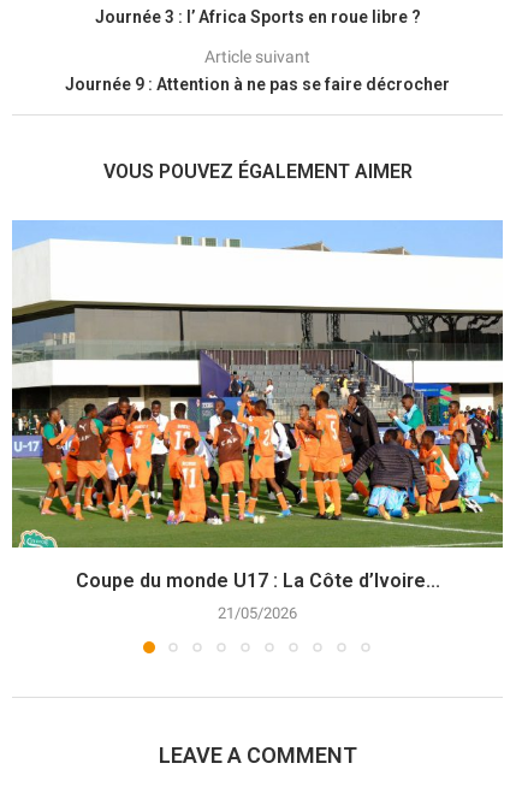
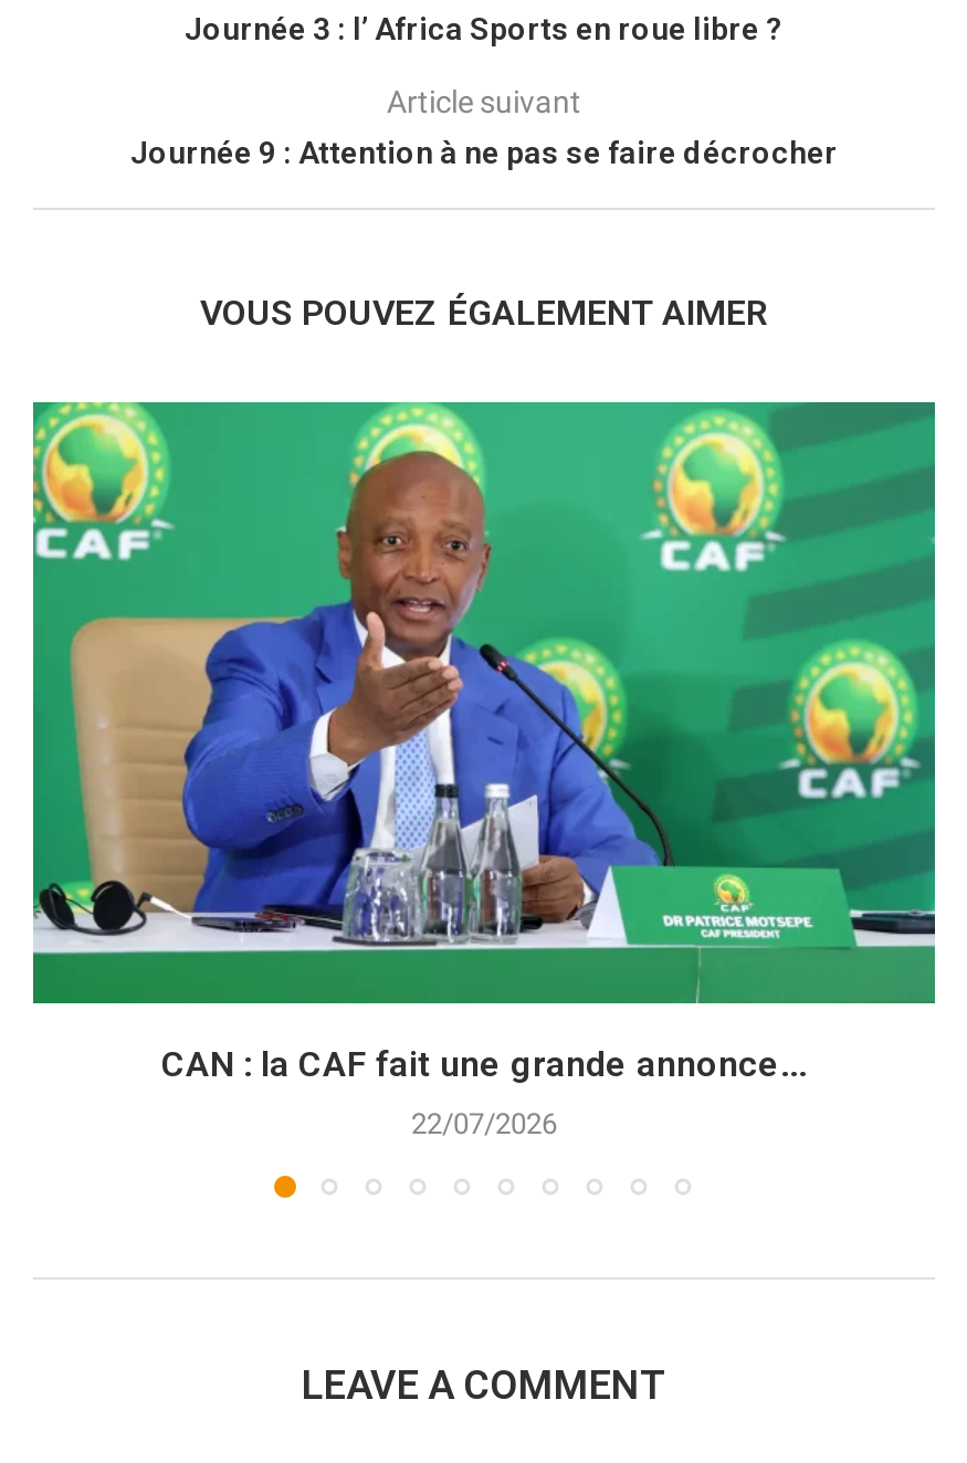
- [image]
- Coupe du monde U17 : La Côte d’Ivoire...
+ [image]
+ CAN : la CAF fait une grande annonce...

- 21/05/2026
+ 22/07/2026
